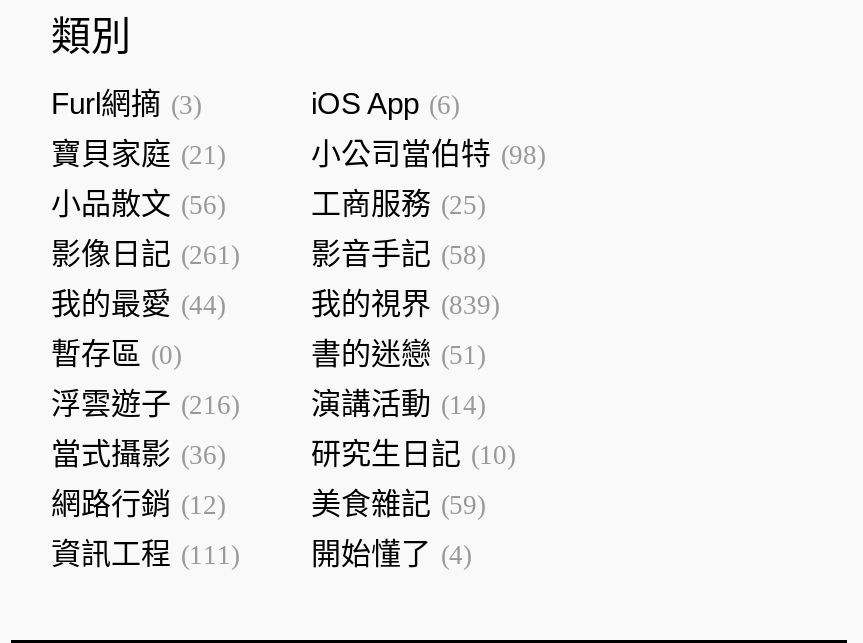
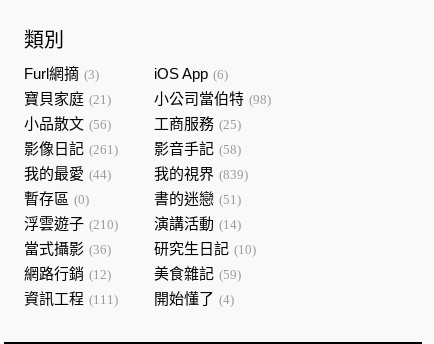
- 浮雲遊子 (216)
+ 浮雲遊子 (210)
